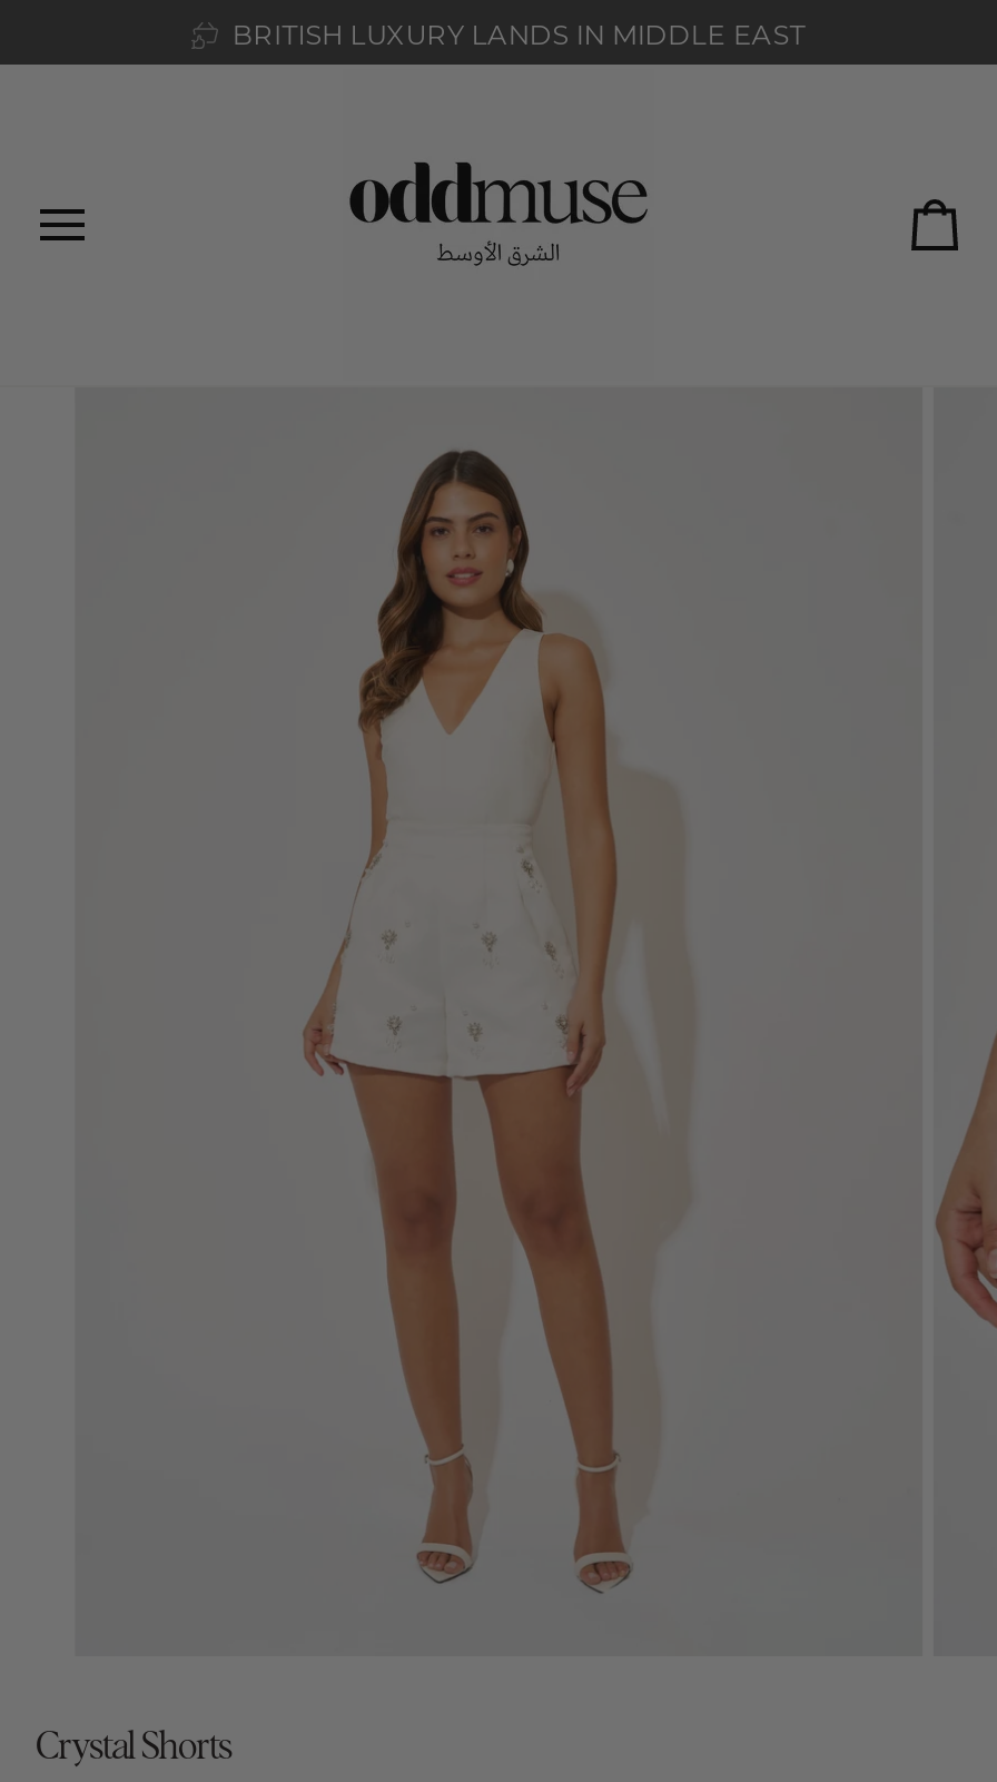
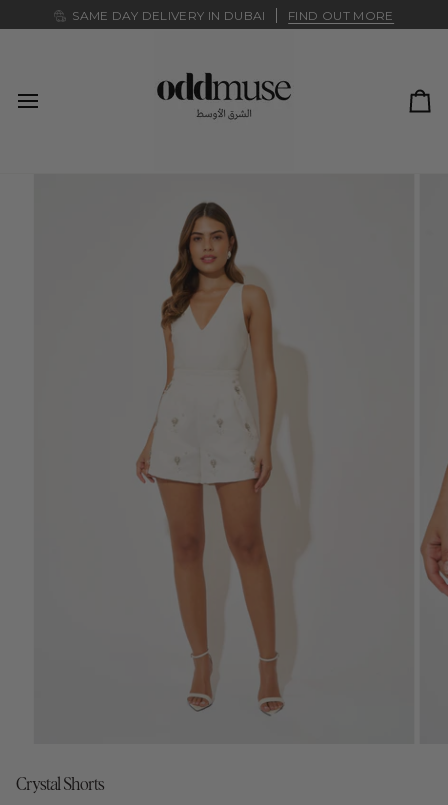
- BRITISH LUXURY LANDS IN MIDDLE EAST
+ SAME DAY DELIVERY IN DUBAI
+ FIND OUT MORE
